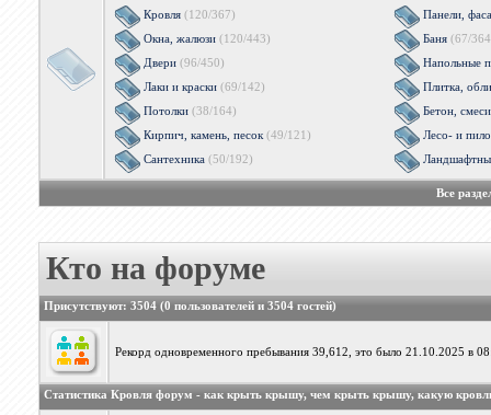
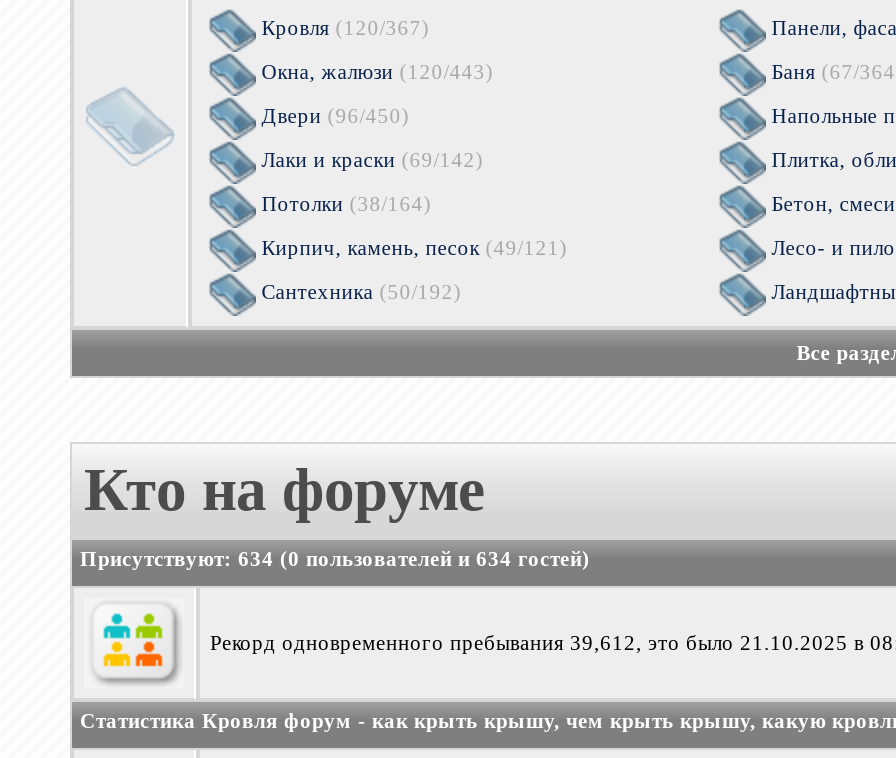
- Присутствуют: 3504 (0 пользователей и 3504 гостей)
+ Присутствуют: 634 (0 пользователей и 634 гостей)
